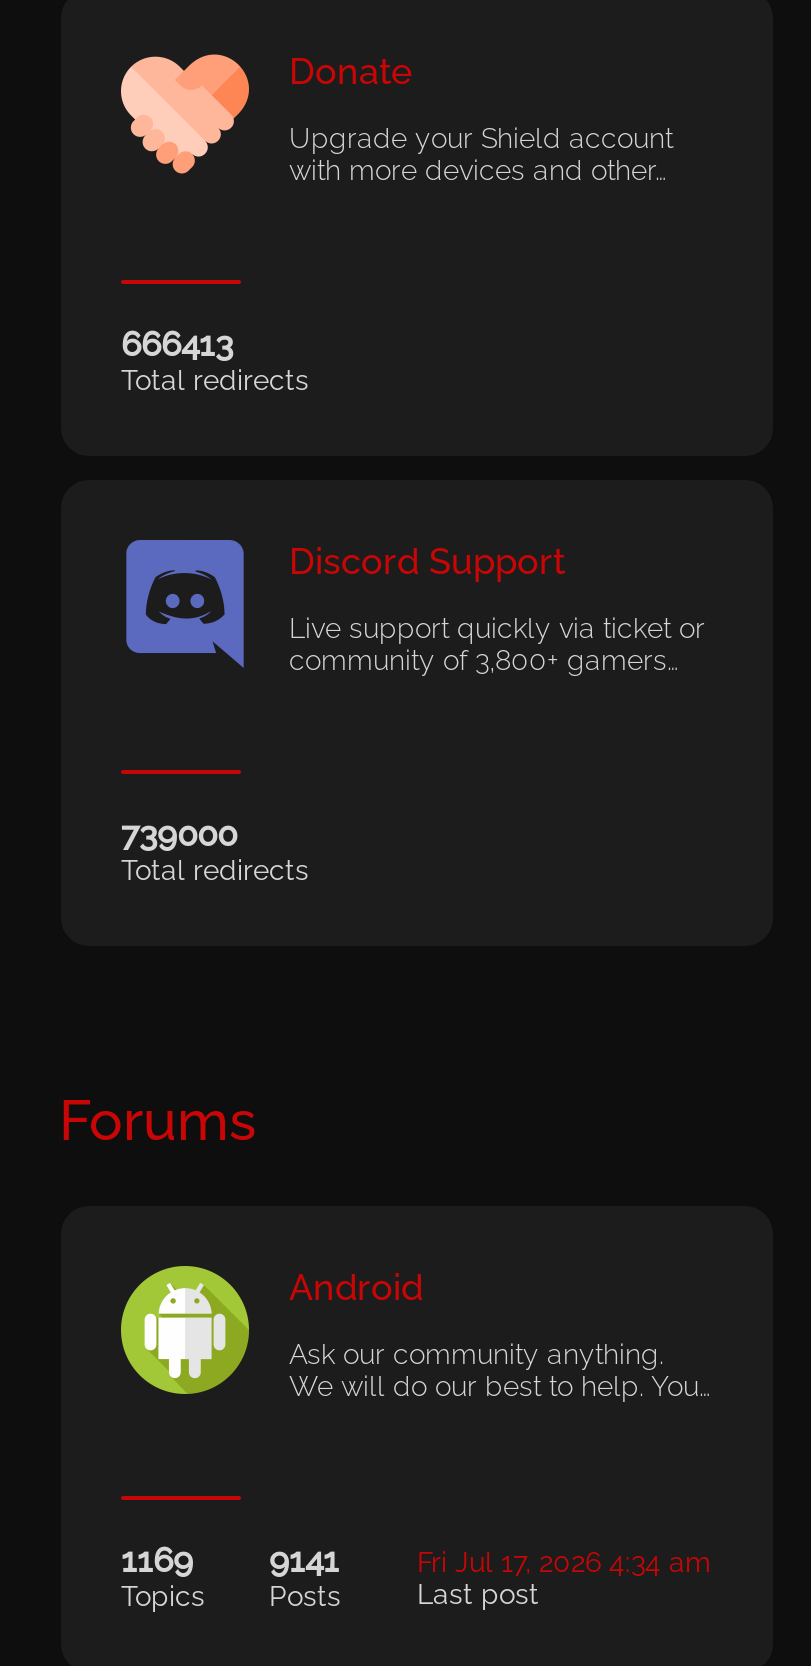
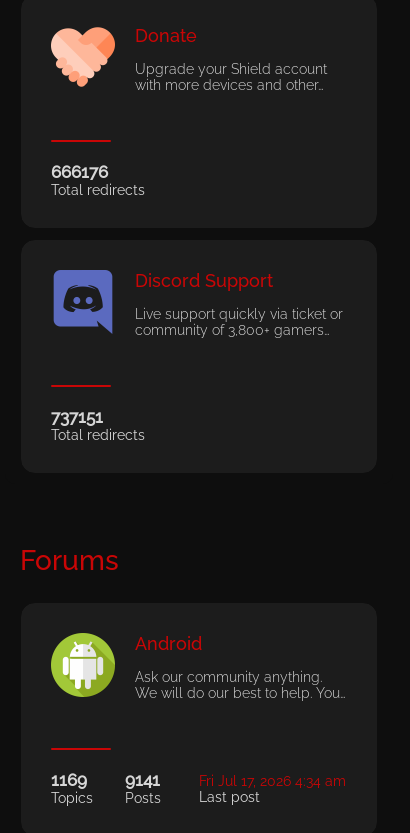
- 666413
+ 666176

- 739000
+ 737151
